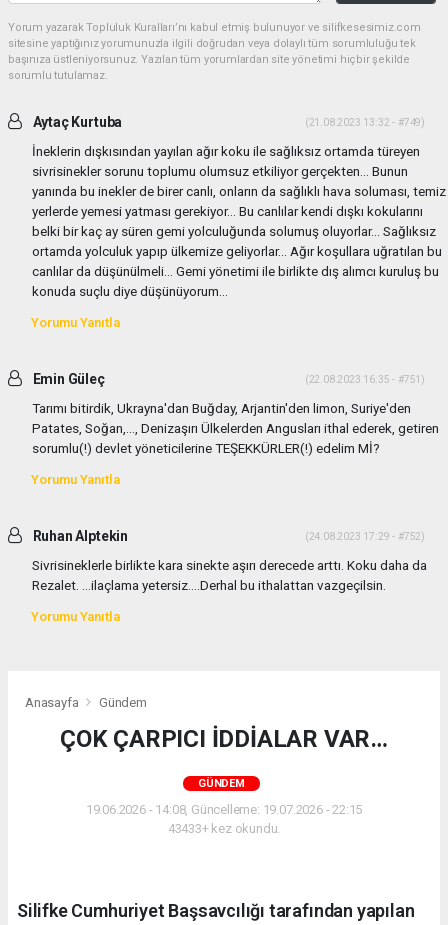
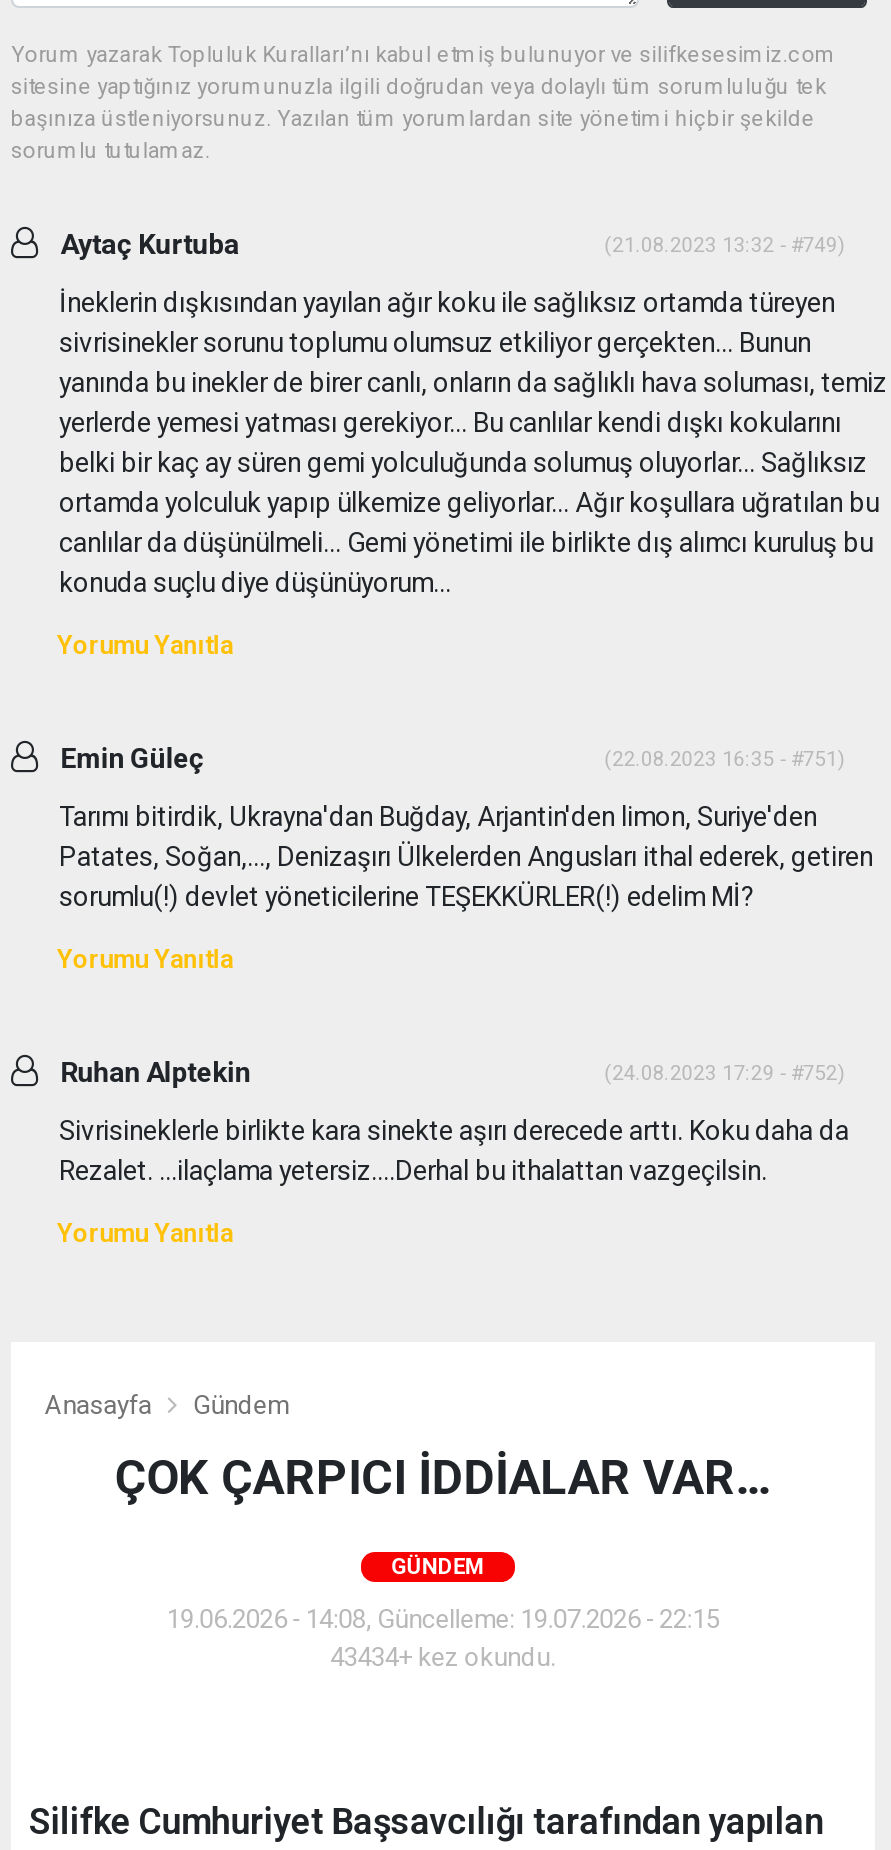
- 43433+ kez okundu.
+ 43434+ kez okundu.
